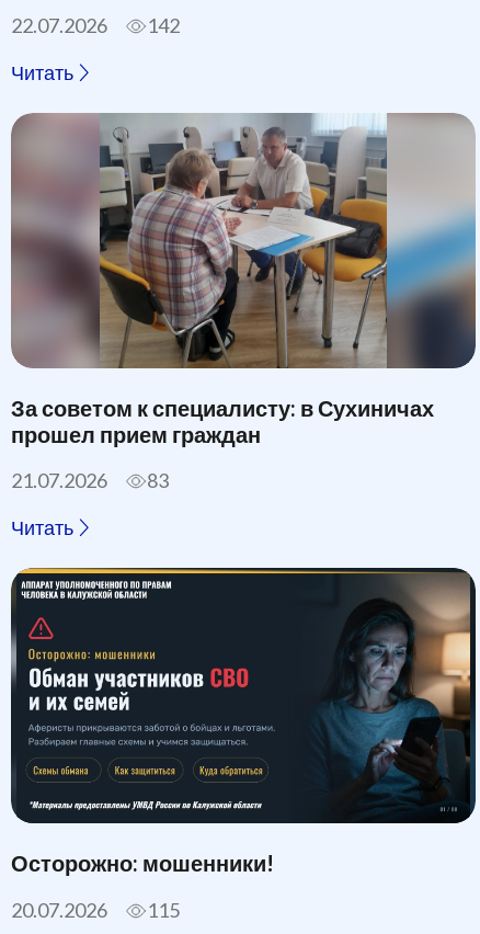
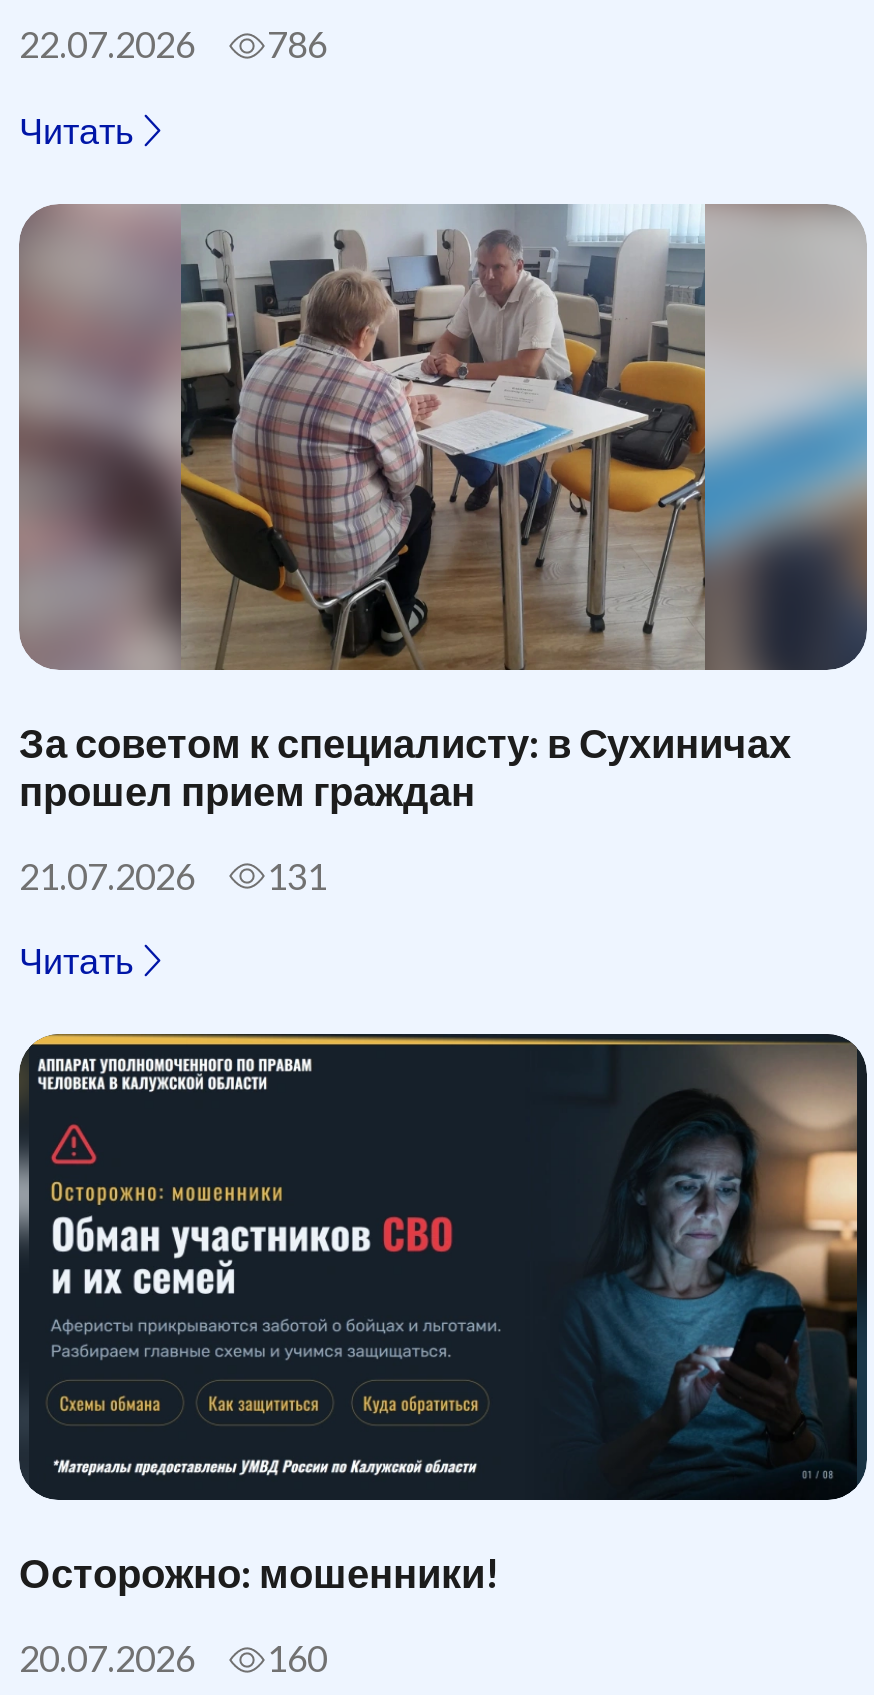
- 22.07.2026 142
+ 22.07.2026 786

- 21.07.2026 83
+ 21.07.2026 131

- 20.07.2026 115
+ 20.07.2026 160
